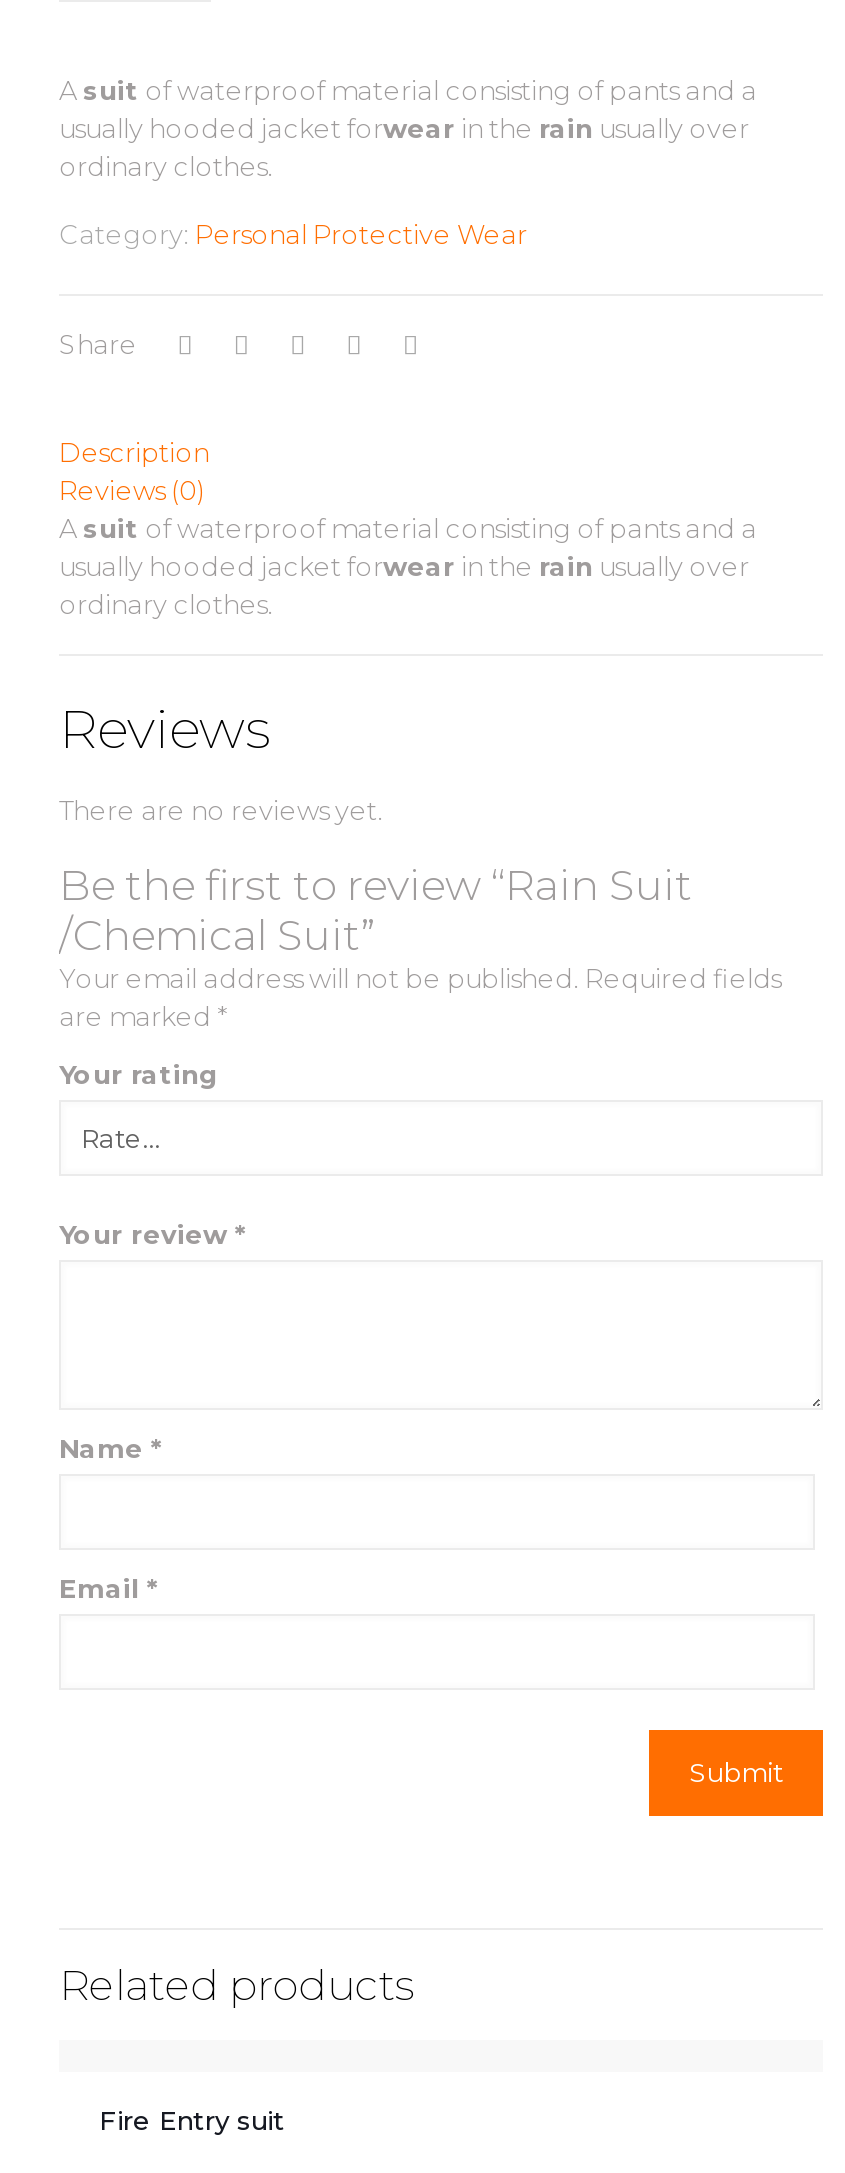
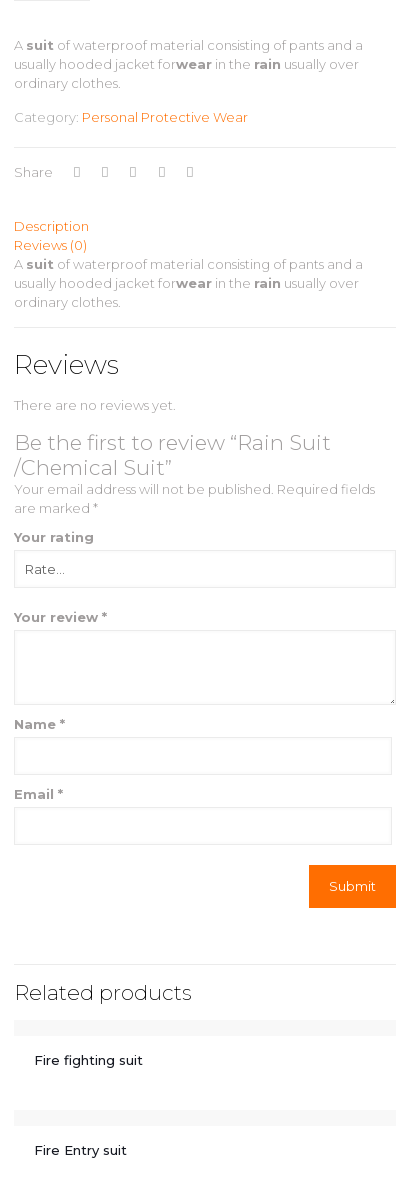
+ Fire fighting suit
